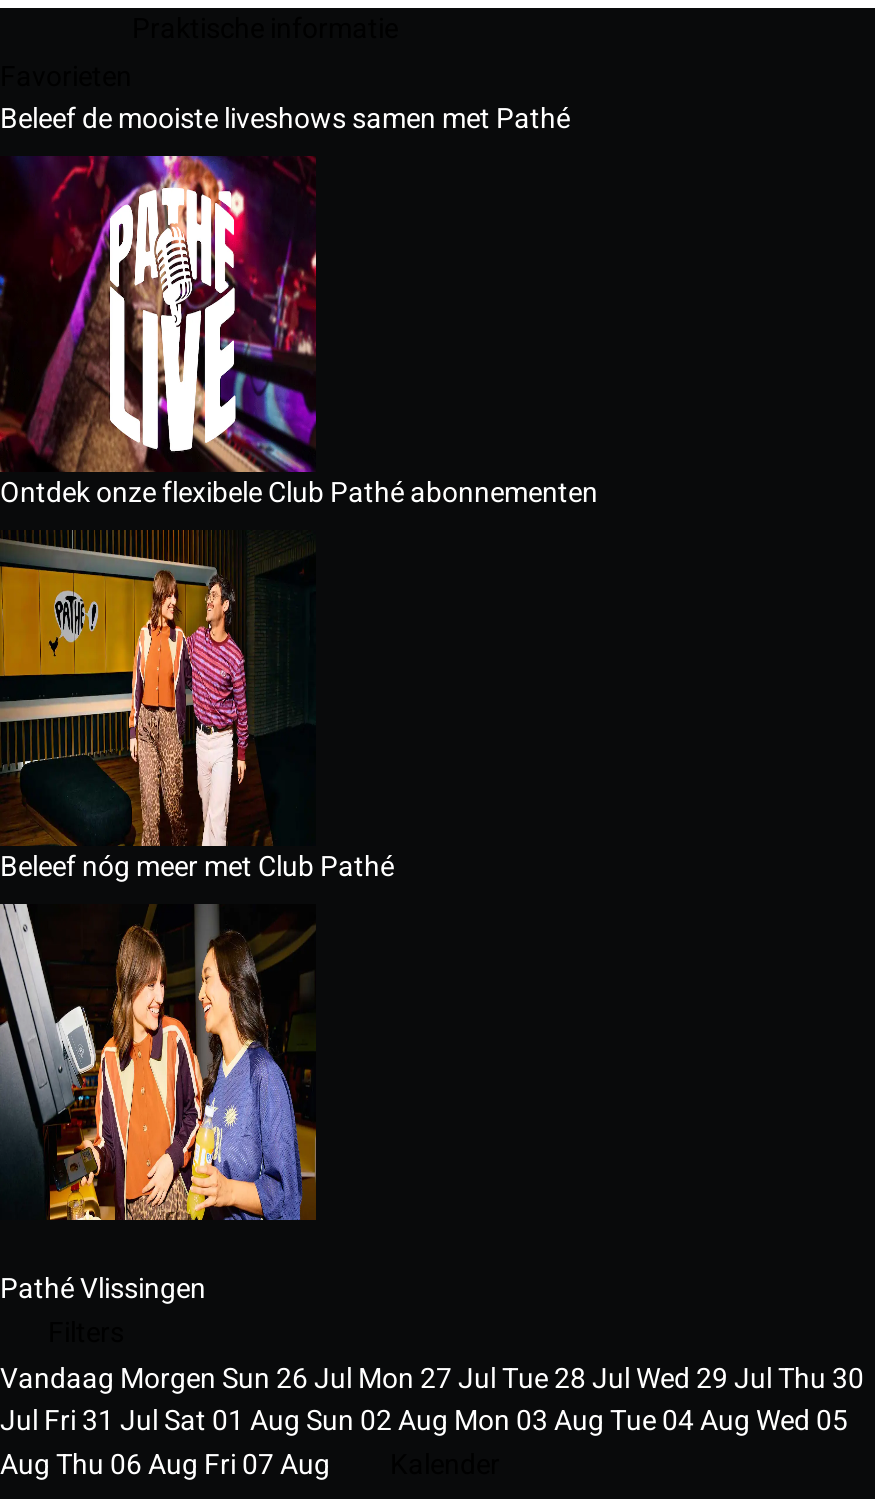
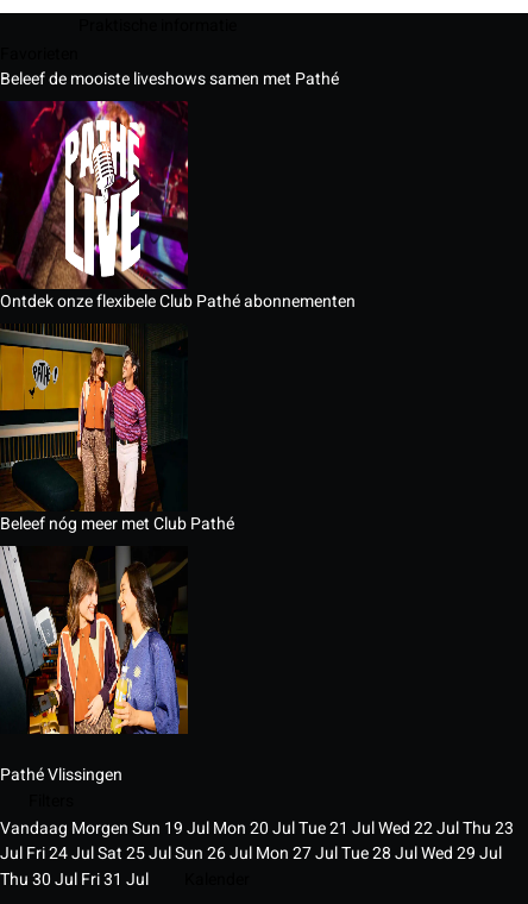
- Vandaag Morgen Sun 26 Jul Mon 27 Jul Tue28 Jul Wed 29 Jul Thu 30
- Jul Fri 31 Jul Sat 01 Aug Sun 02Aug Mon 03 Aug Tue04Aug Wed 05
- Aug Thu 06Aug Fri 07Aug
+ Vandaag Morgen Sun 19 Jul Mon 20 Jul Tue 21 Jul Wed 22Jul Thu 23
+ Jul Fri 24Jul Sat 25 Jul Sun 26 Jul Mon 27 Jul Tue 28 Jul Wed 29 Jul
+ Thu 30 Jul Fri 31 Jul
